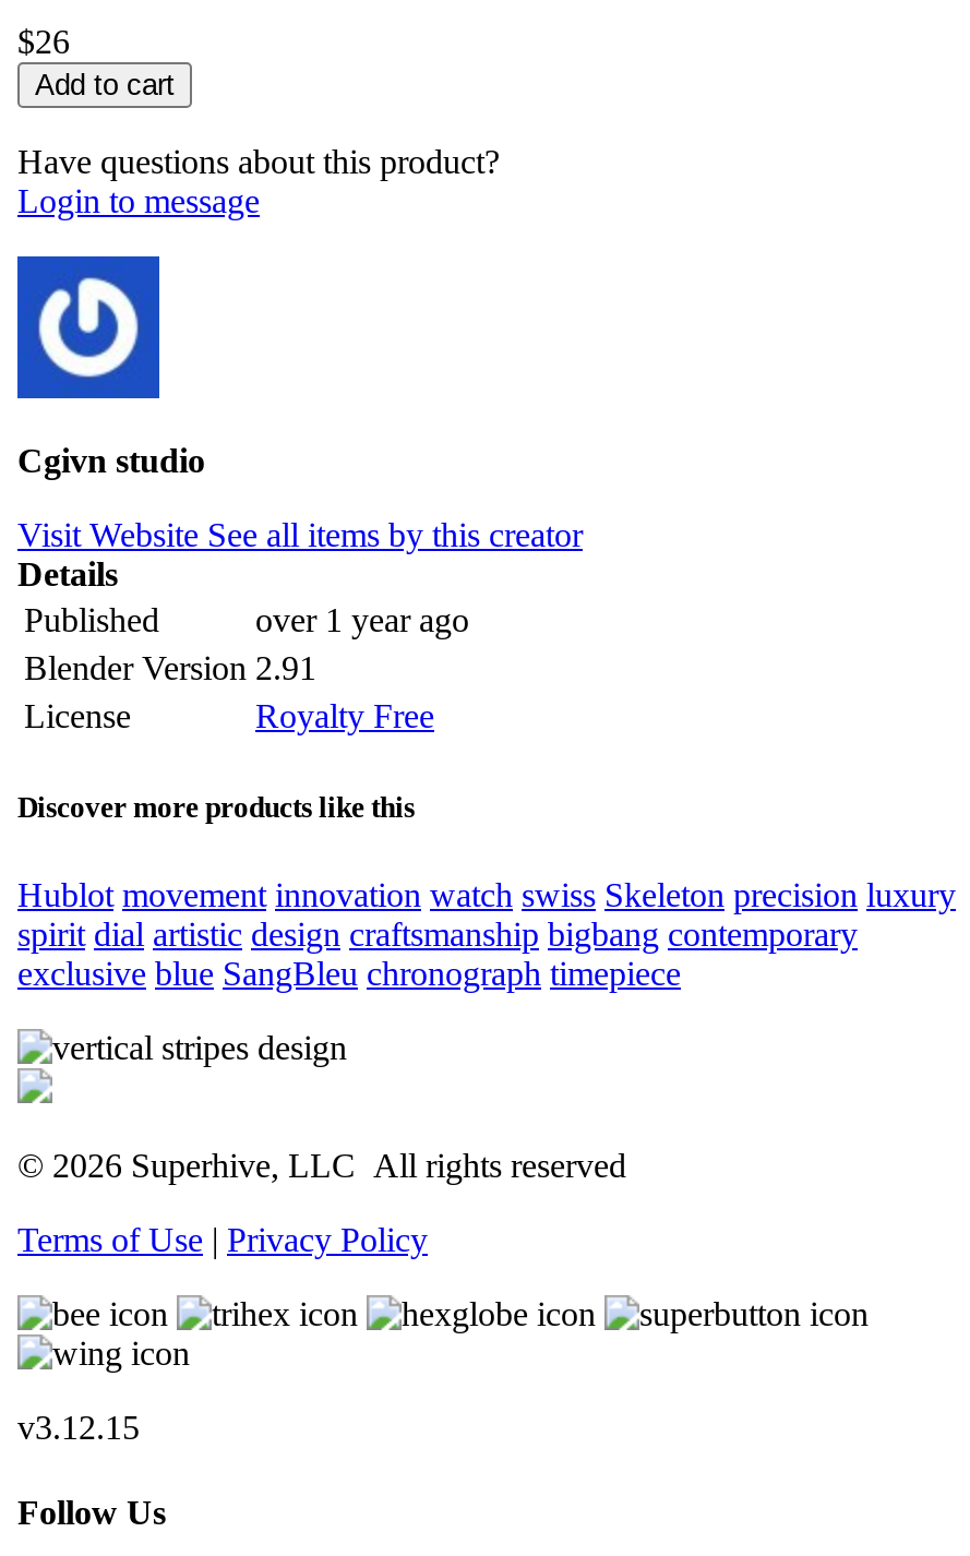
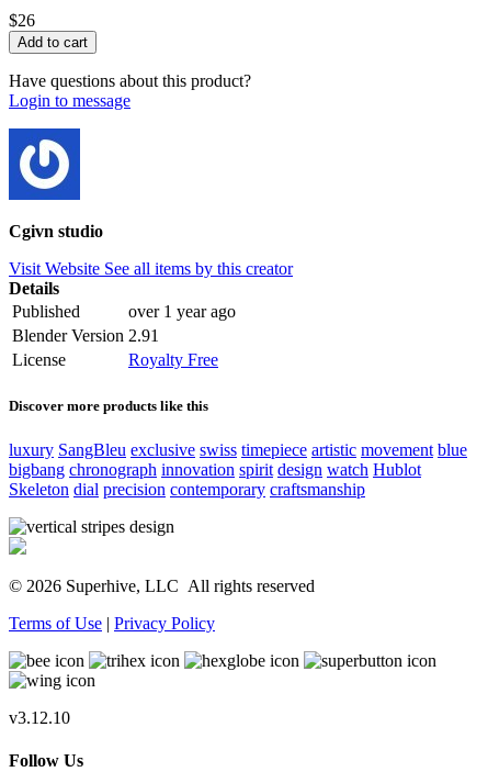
- Hublot movement innovation watch swiss Skeleton precision luxury
- spirit dial artistic design craftsmanship bigbang contemporary
- exclusive blue SangBleu chronograph timepiece
+ luxury SangBleu exclusive swiss timepiece artistic movement blue
+ bigbang chronograph innovation spirit design watch Hublot
+ Skeleton dial precision contemporary craftsmanship

- v3.12.15
+ v3.12.10
